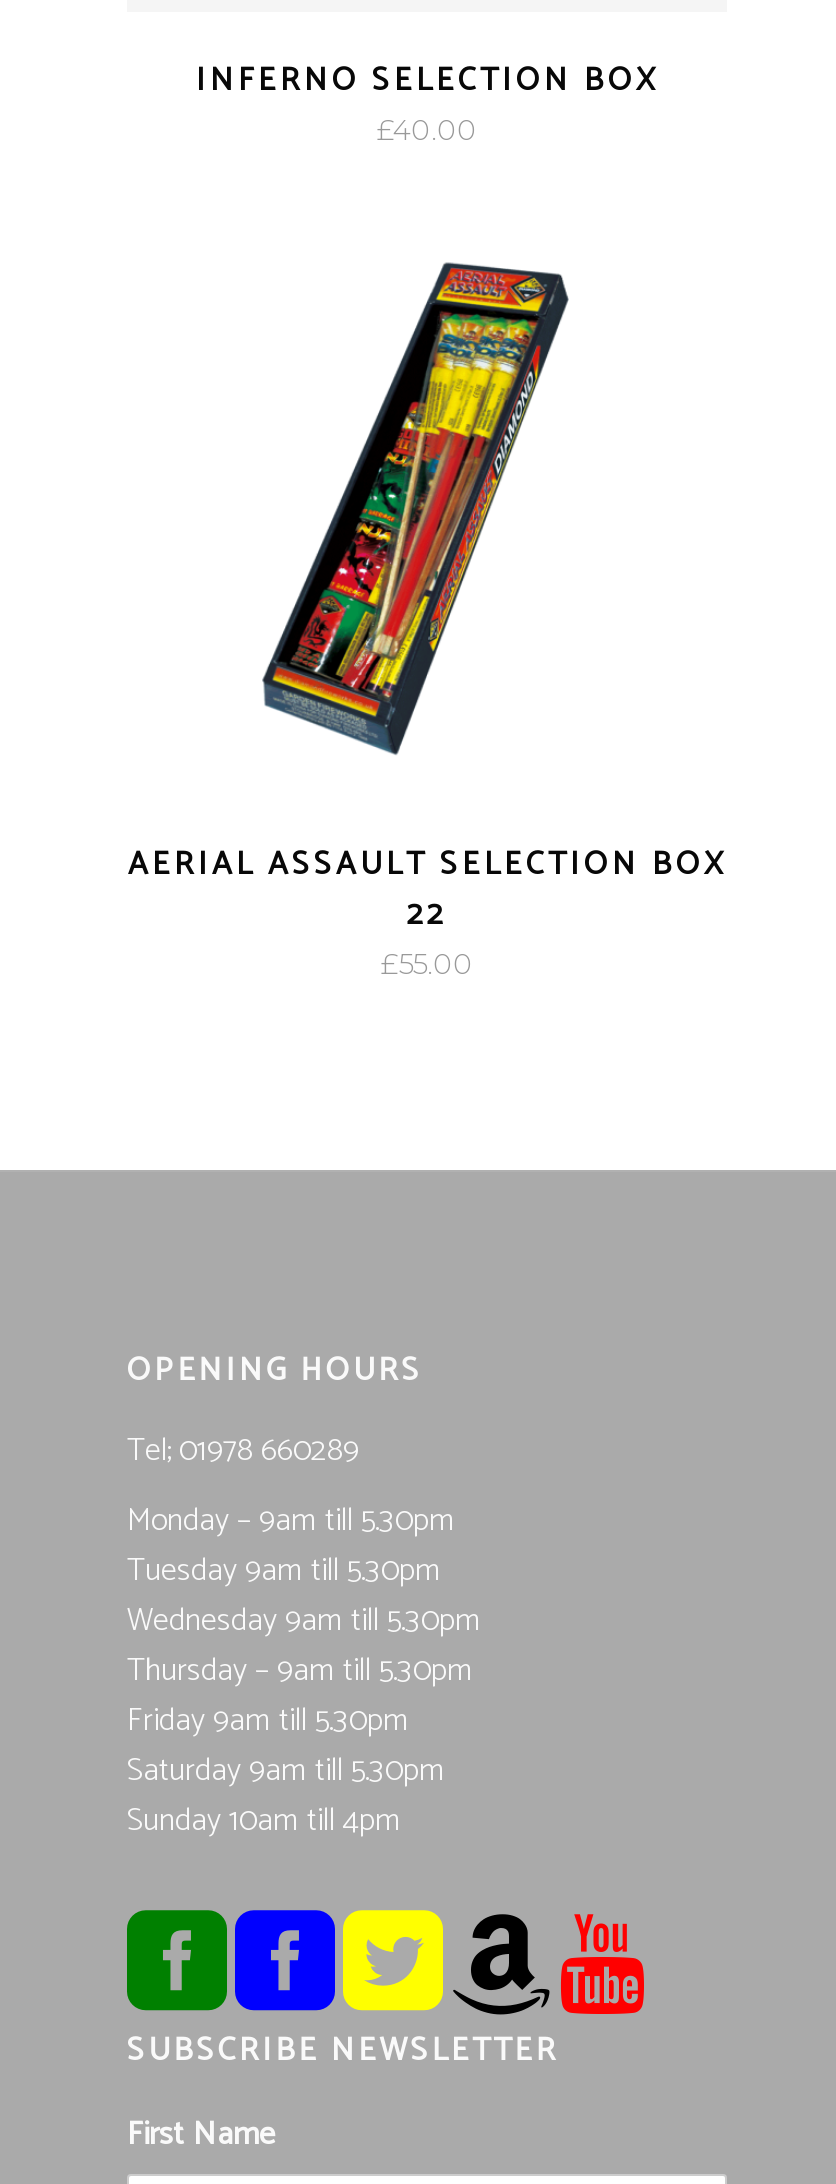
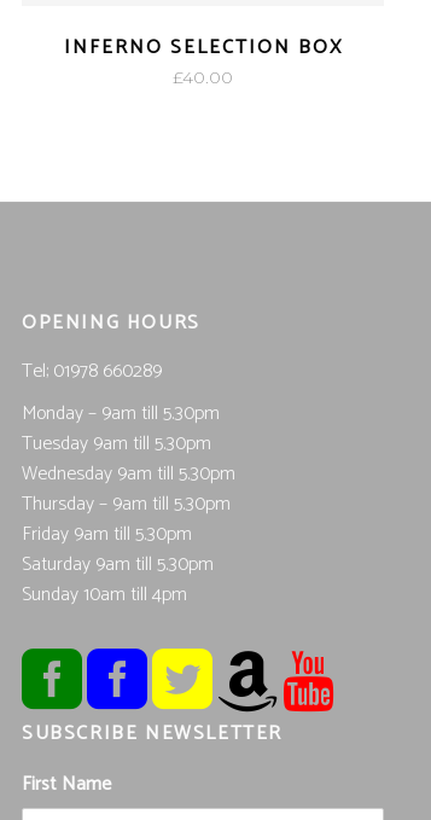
- [image]

- AERIAL ASSAULT SELECTION BOX
- 22
- £55.00
